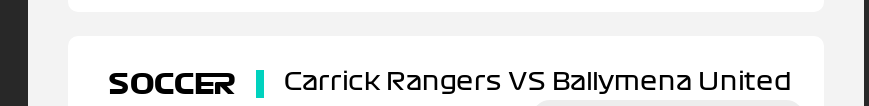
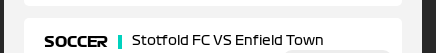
- Carrick Rangers VS Ballymena United
+ Stotfold FC VS Enfield Town
